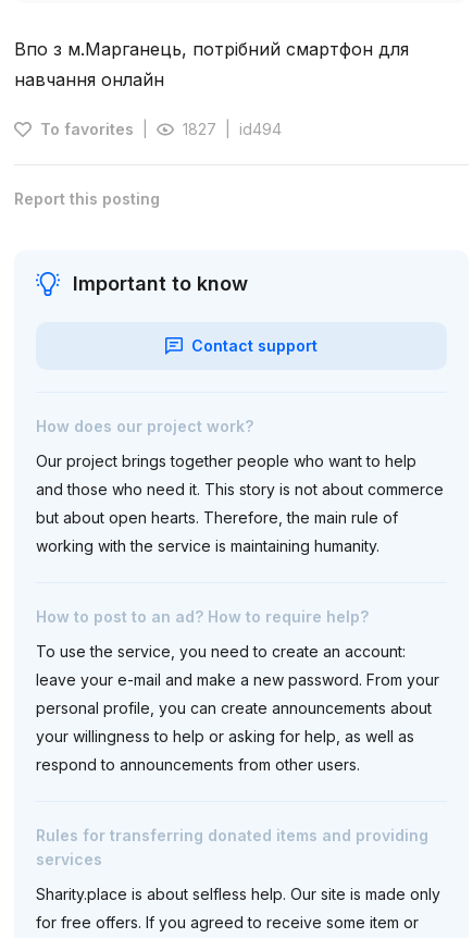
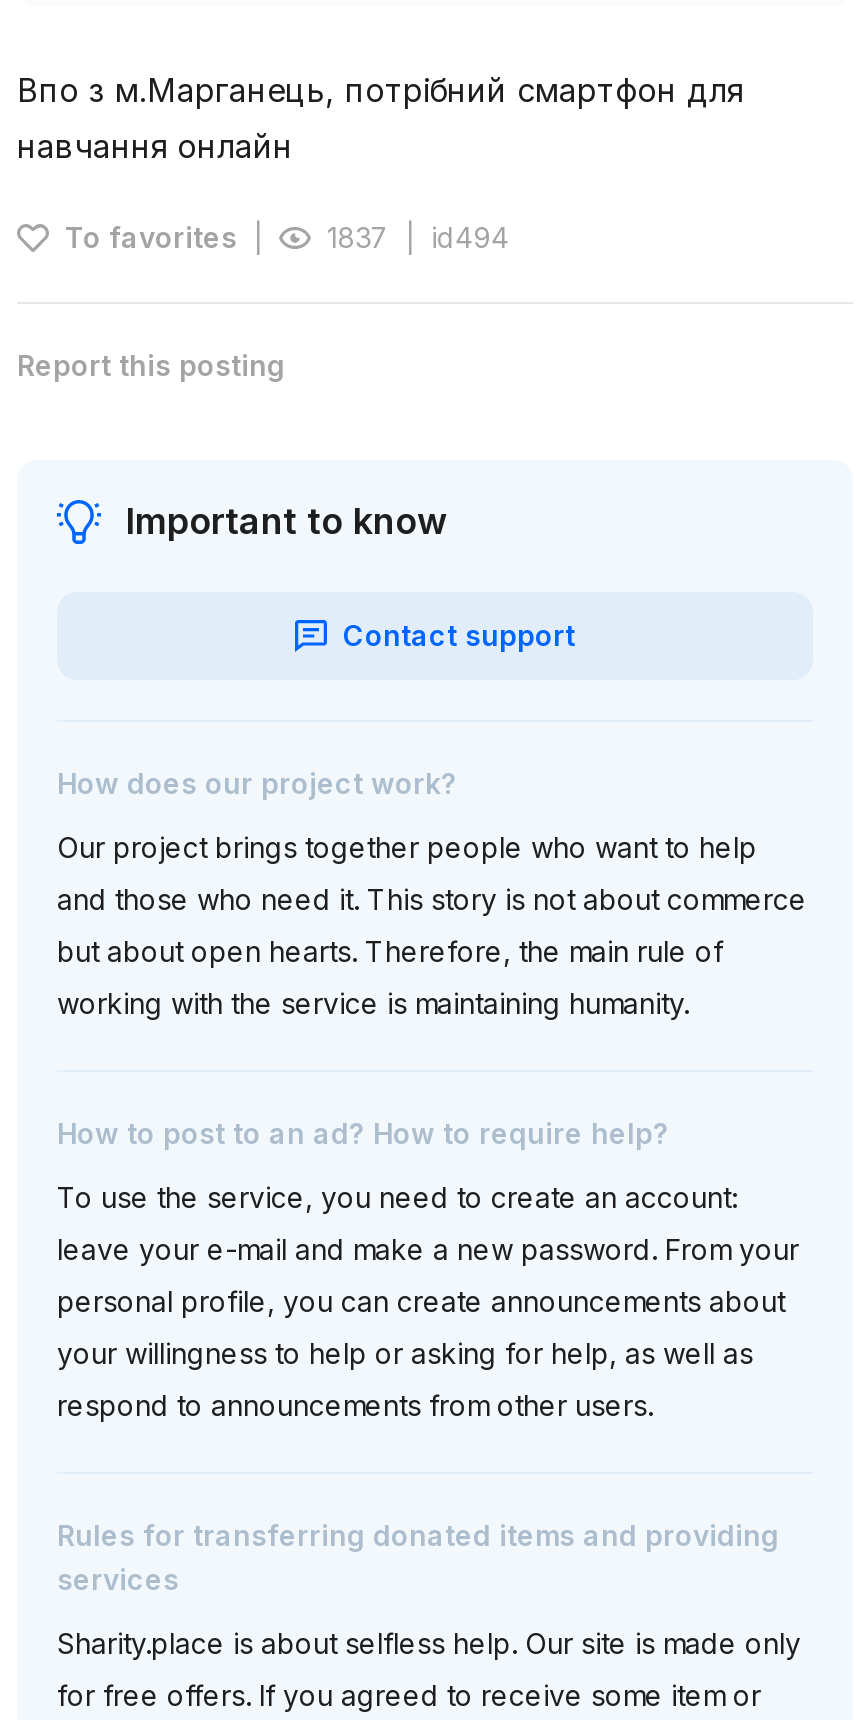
- 1827 id494
+ 1837 id494
